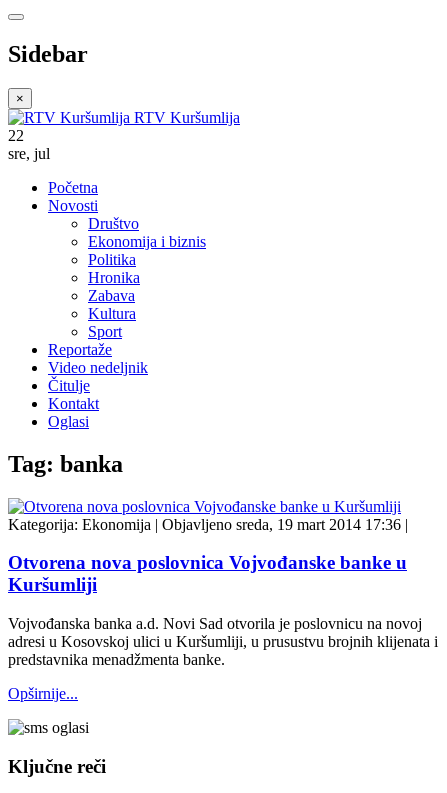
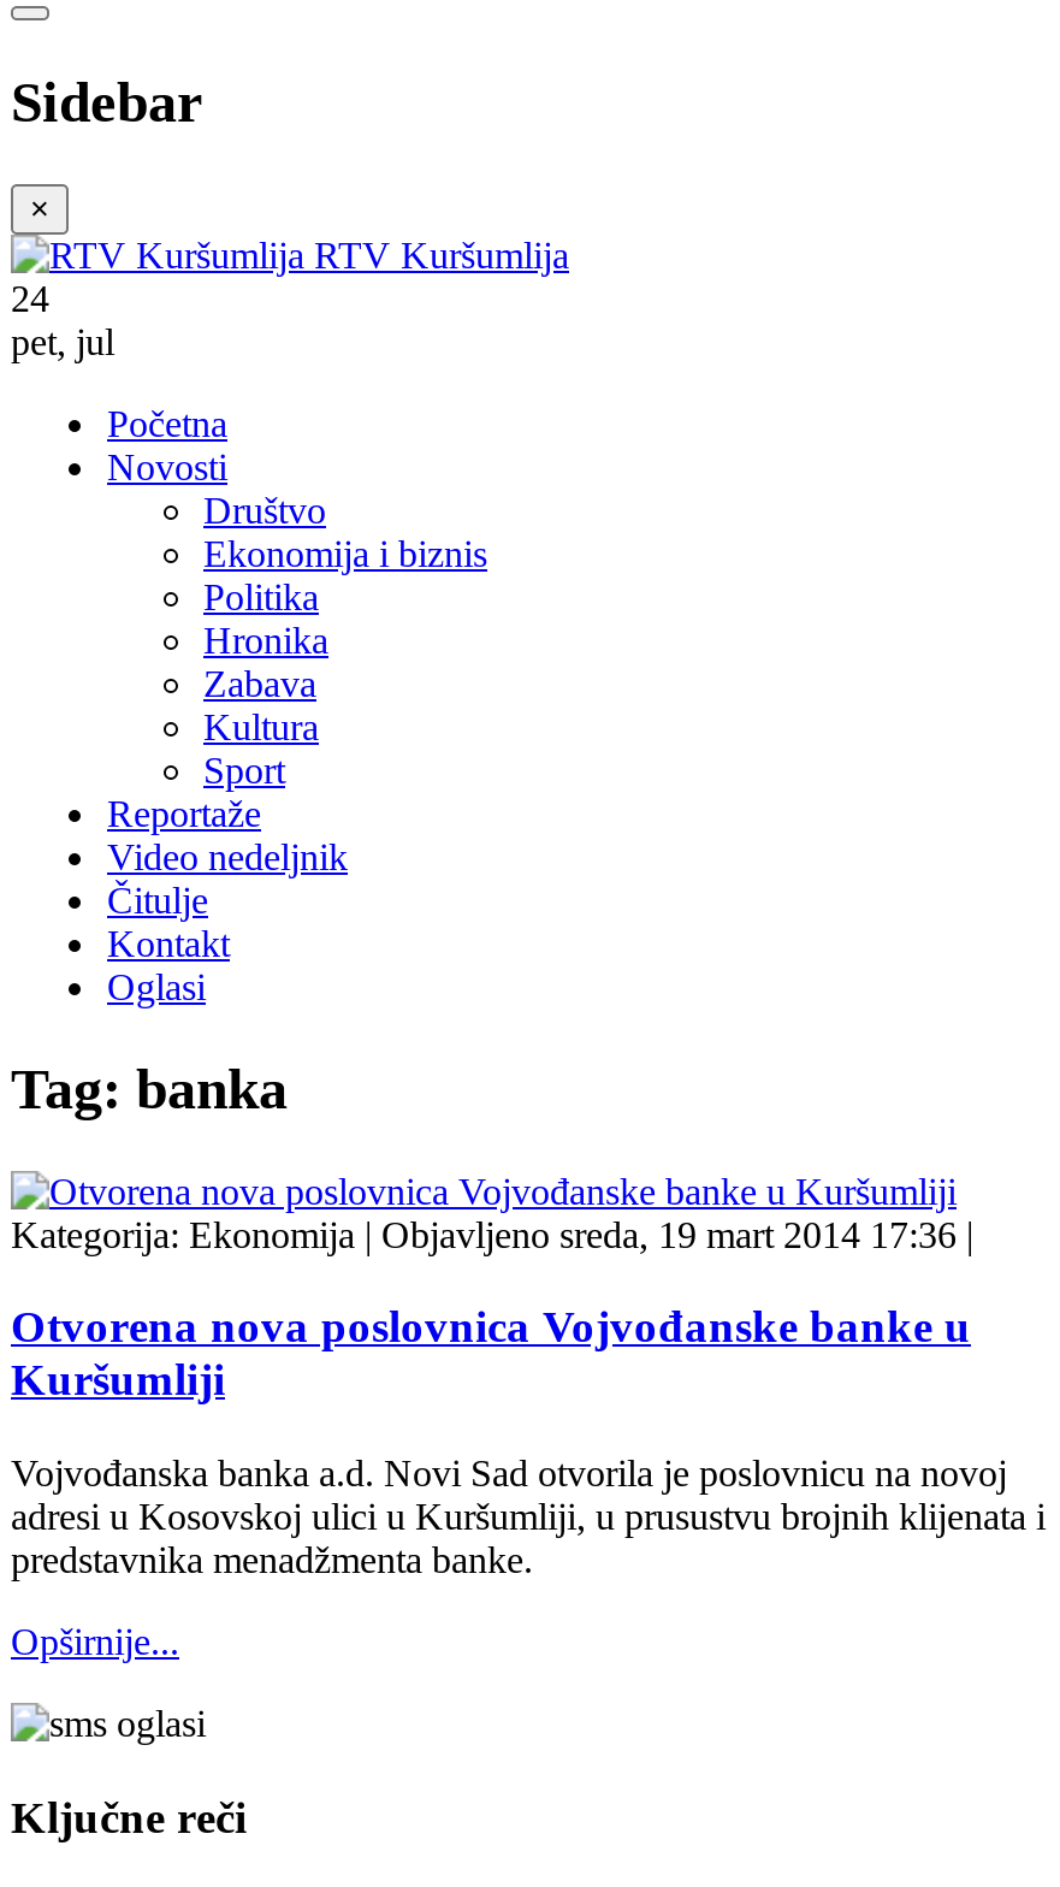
- 22
+ 24

- sre, jul
+ pet, jul
